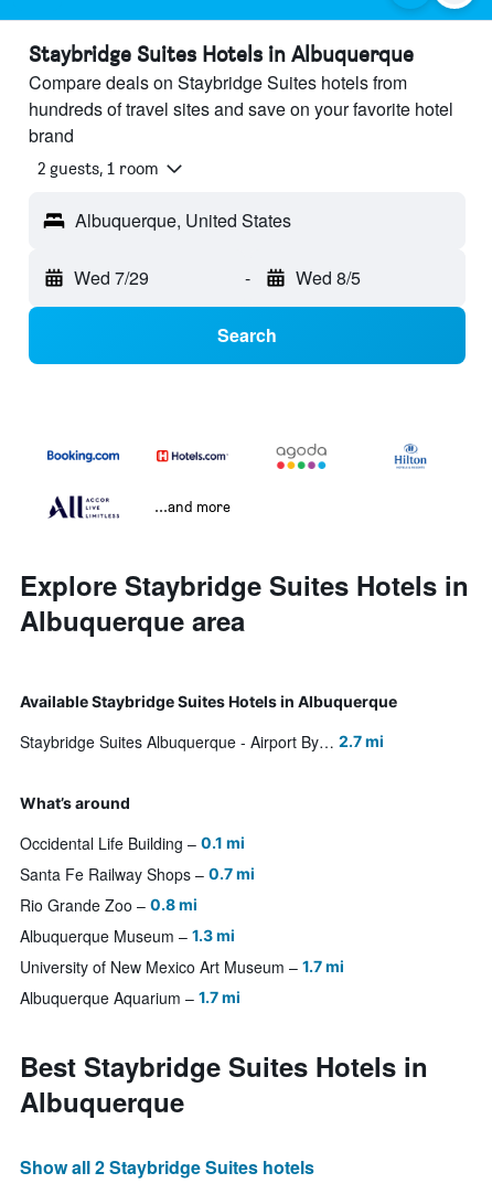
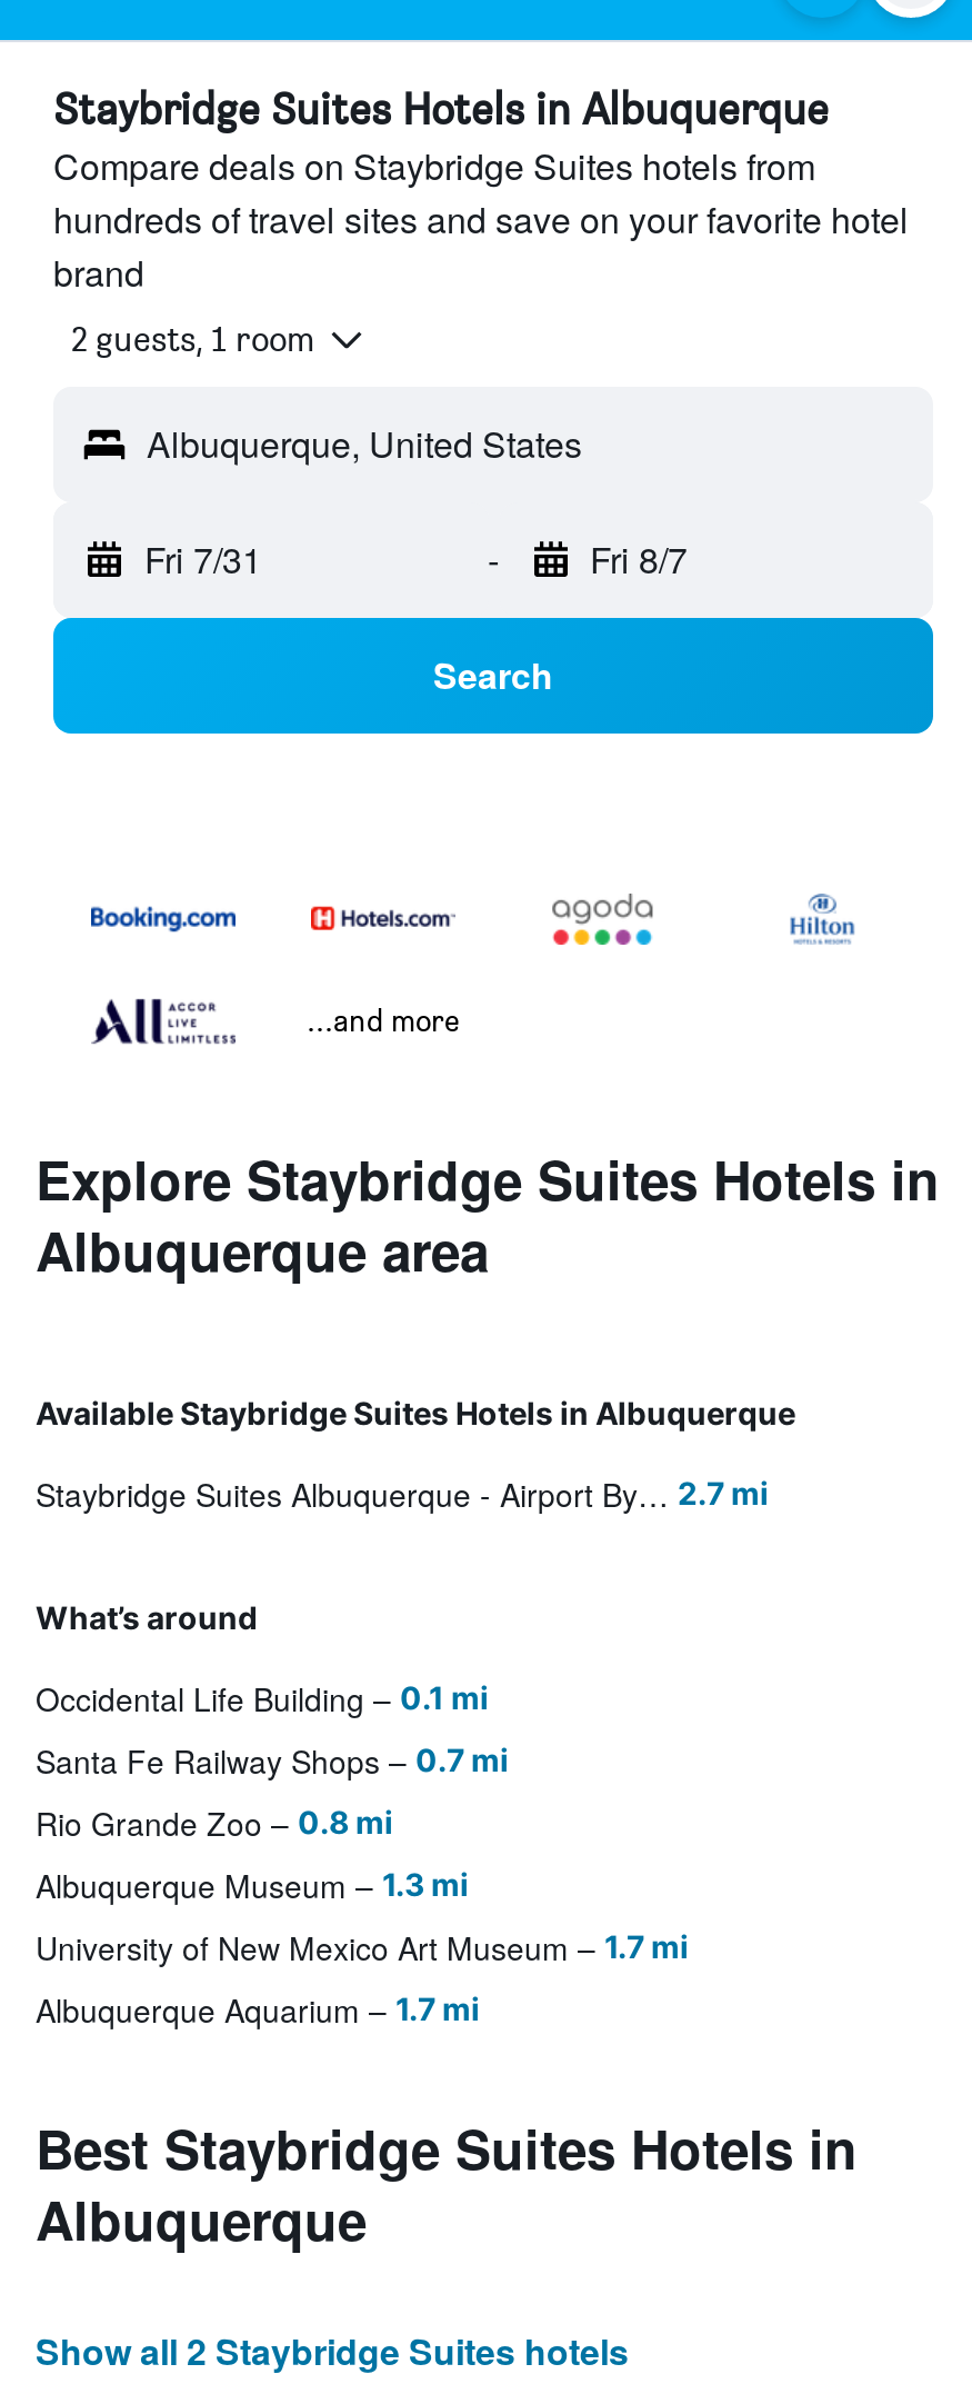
- Wed 7/29
+ Fri 7/31

- Wed 8/5
+ Fri 8/7
